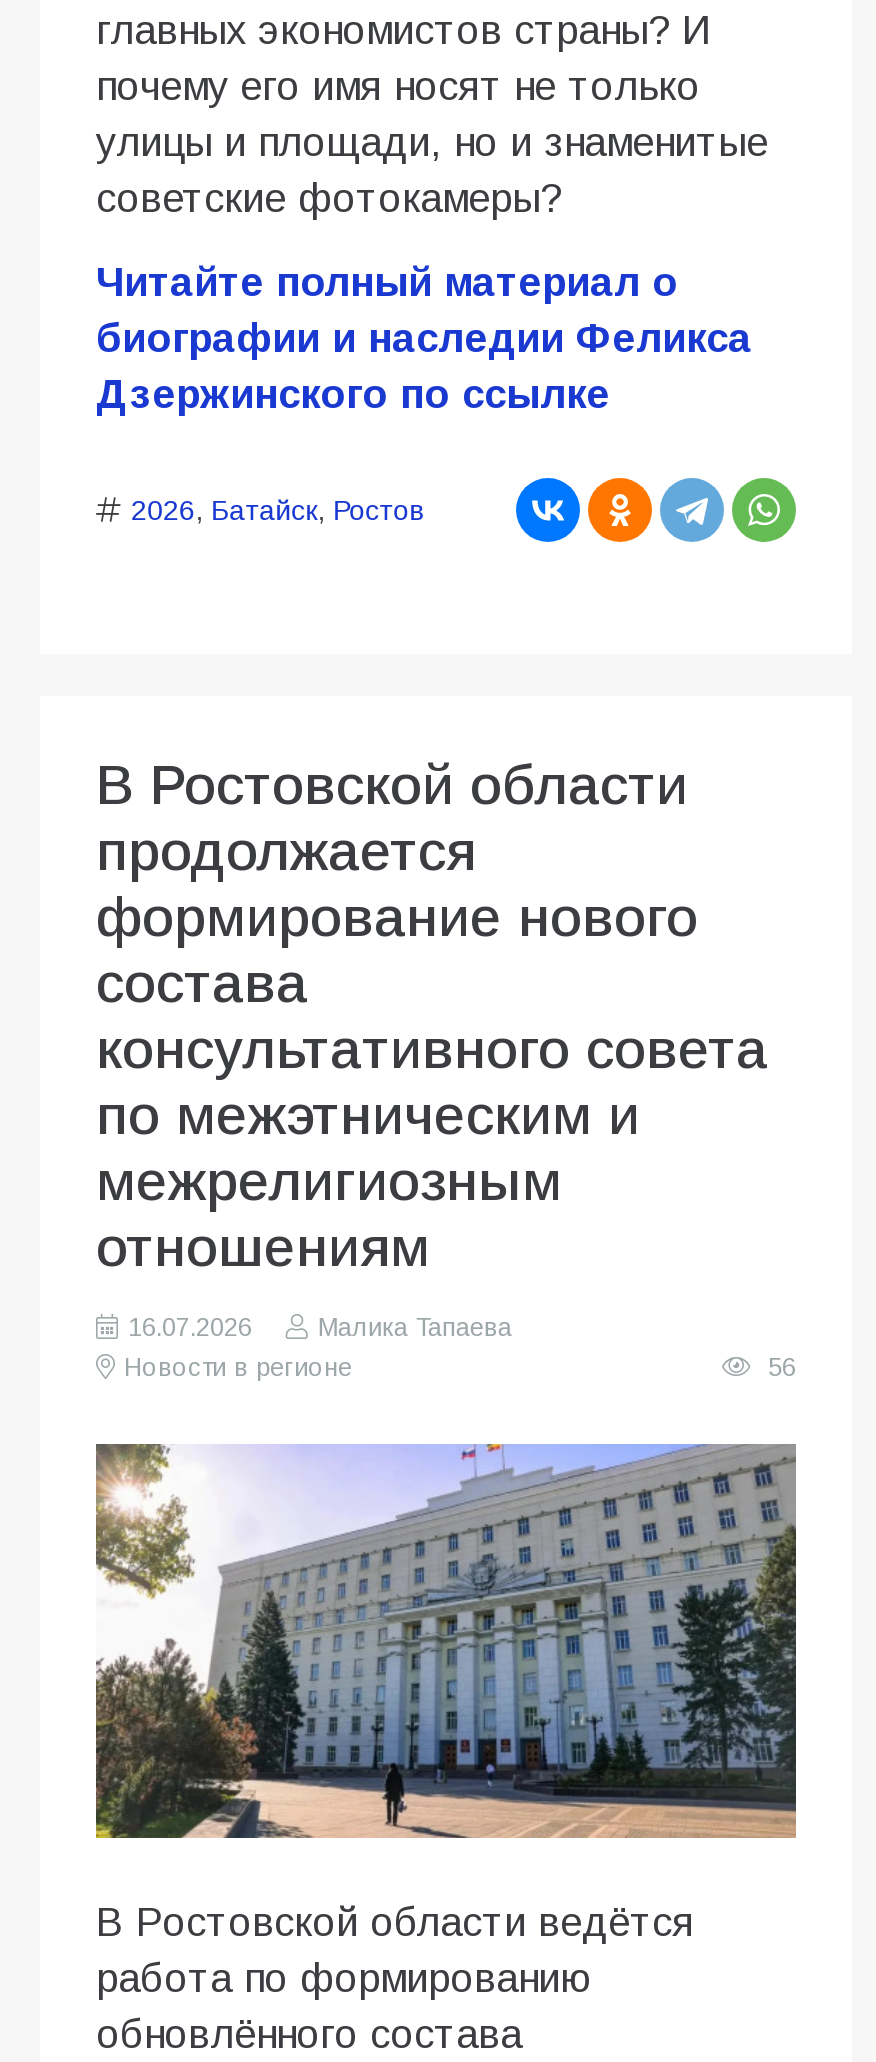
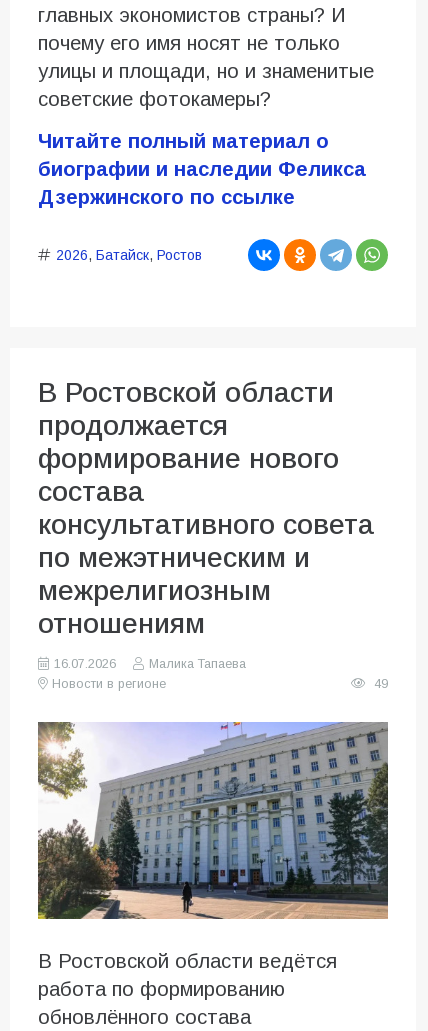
- 56
+ 49
